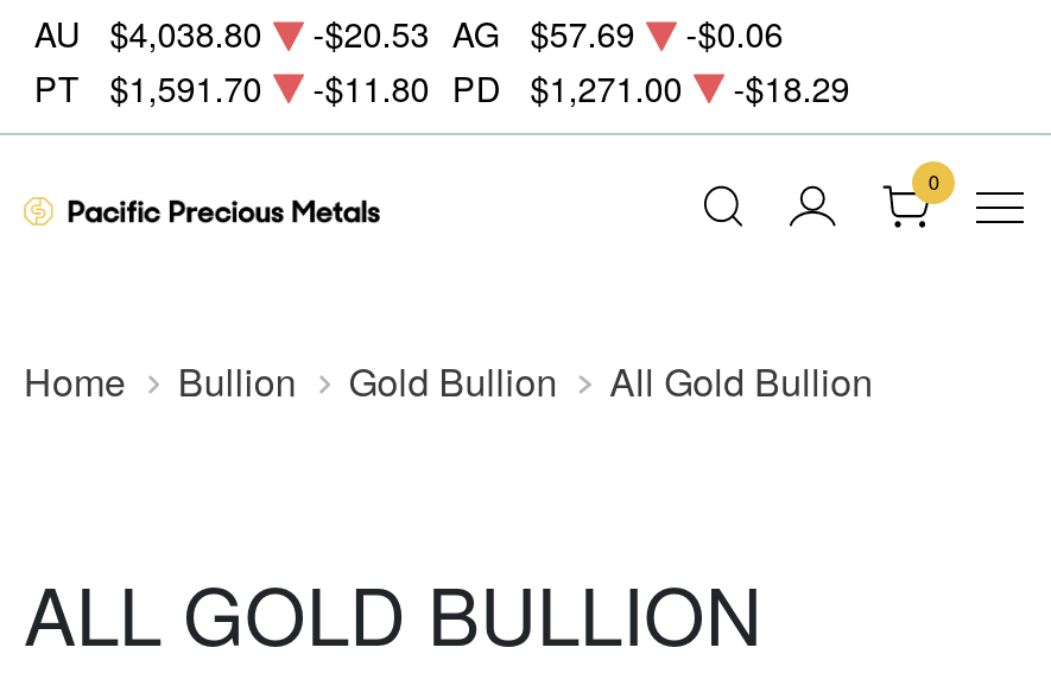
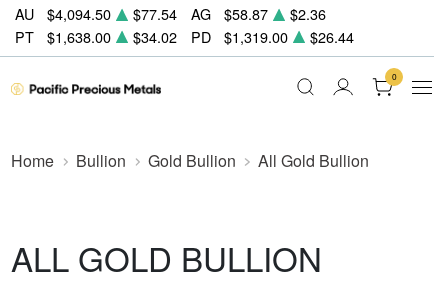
- $4,038.80
- -$20.53 AG
- $57.69
- -$0.06
+ $4,094.50
+ $77.54
+ AG
+ $58.87
+ $2.36

- $1,591.70
- -$11.80 PD
- $1,271.00
- -$18.29
+ $1,638.00
+ $34.02
+ PD
+ $1,319.00
+ $26.44
